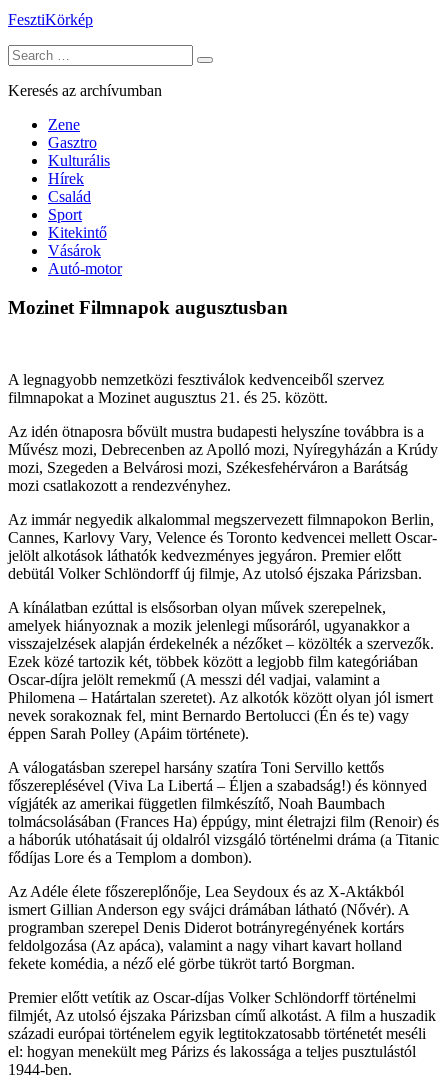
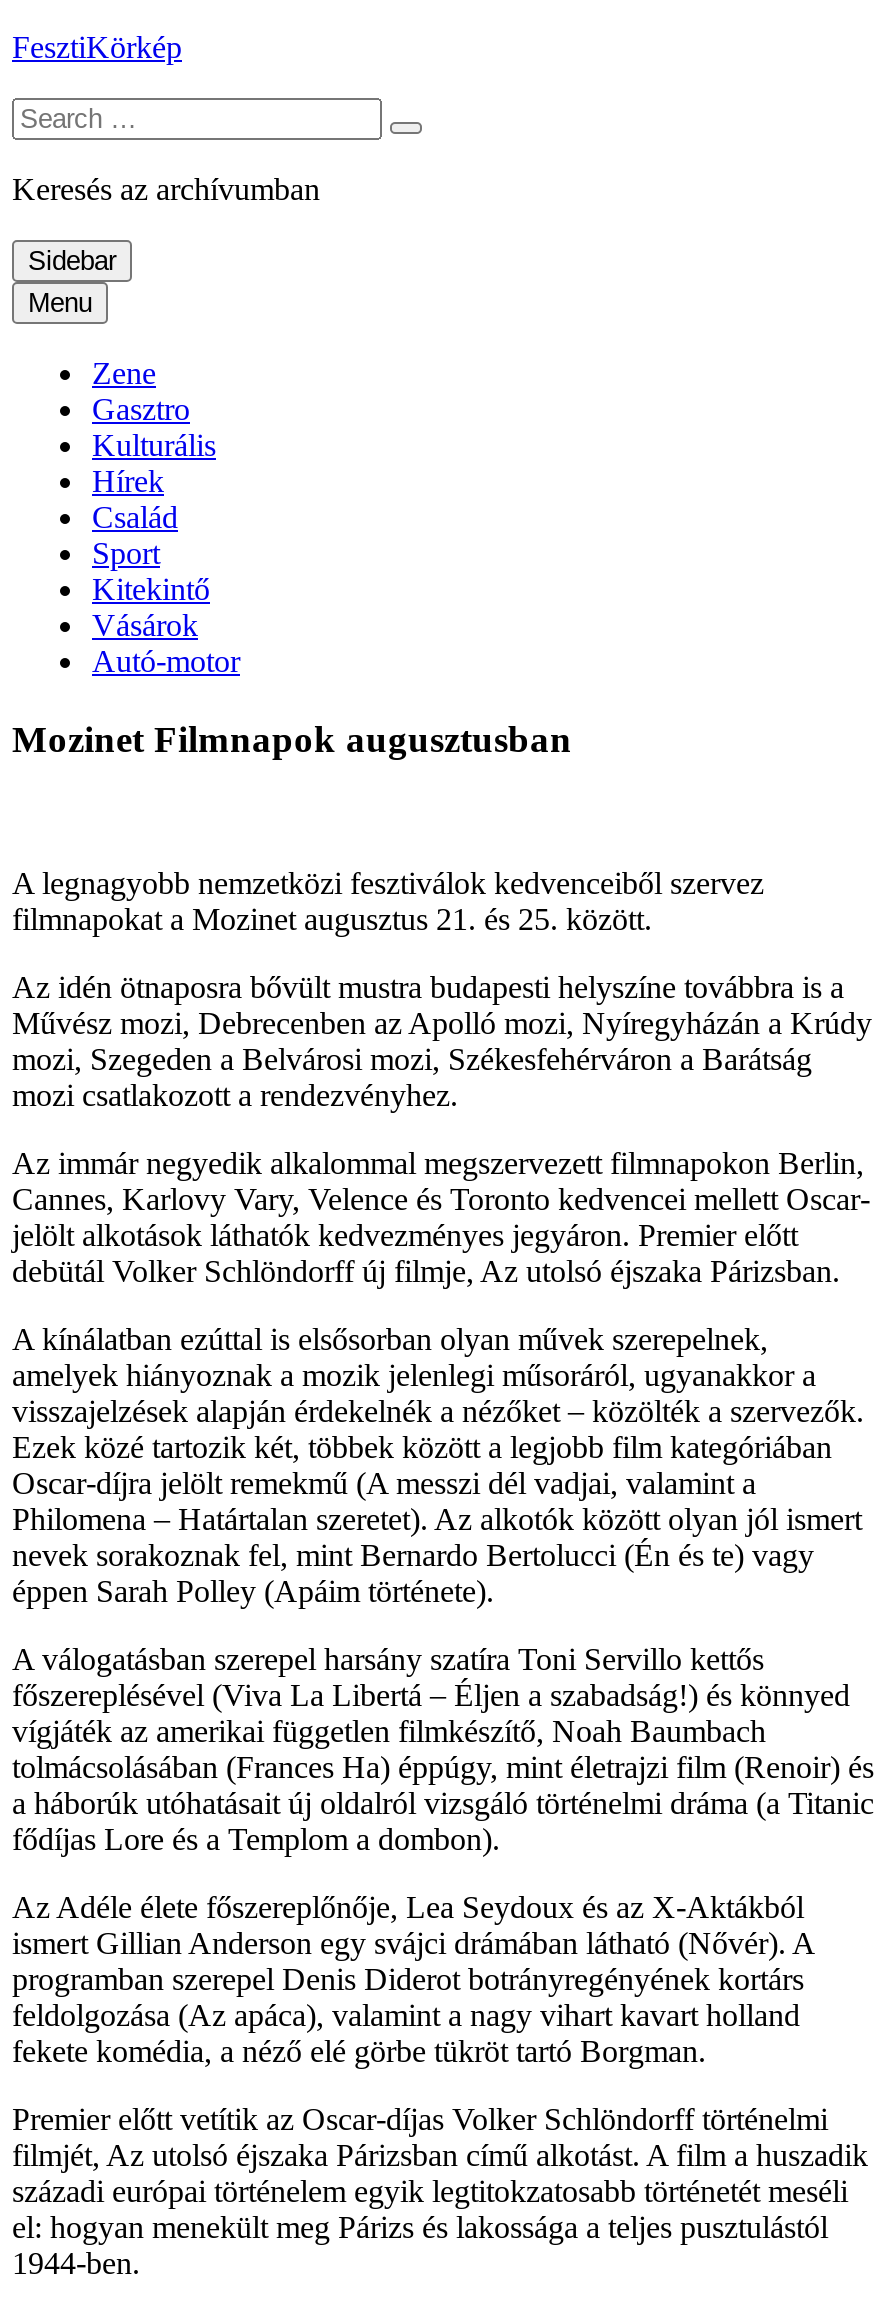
+ Sidebar
+ Menu
